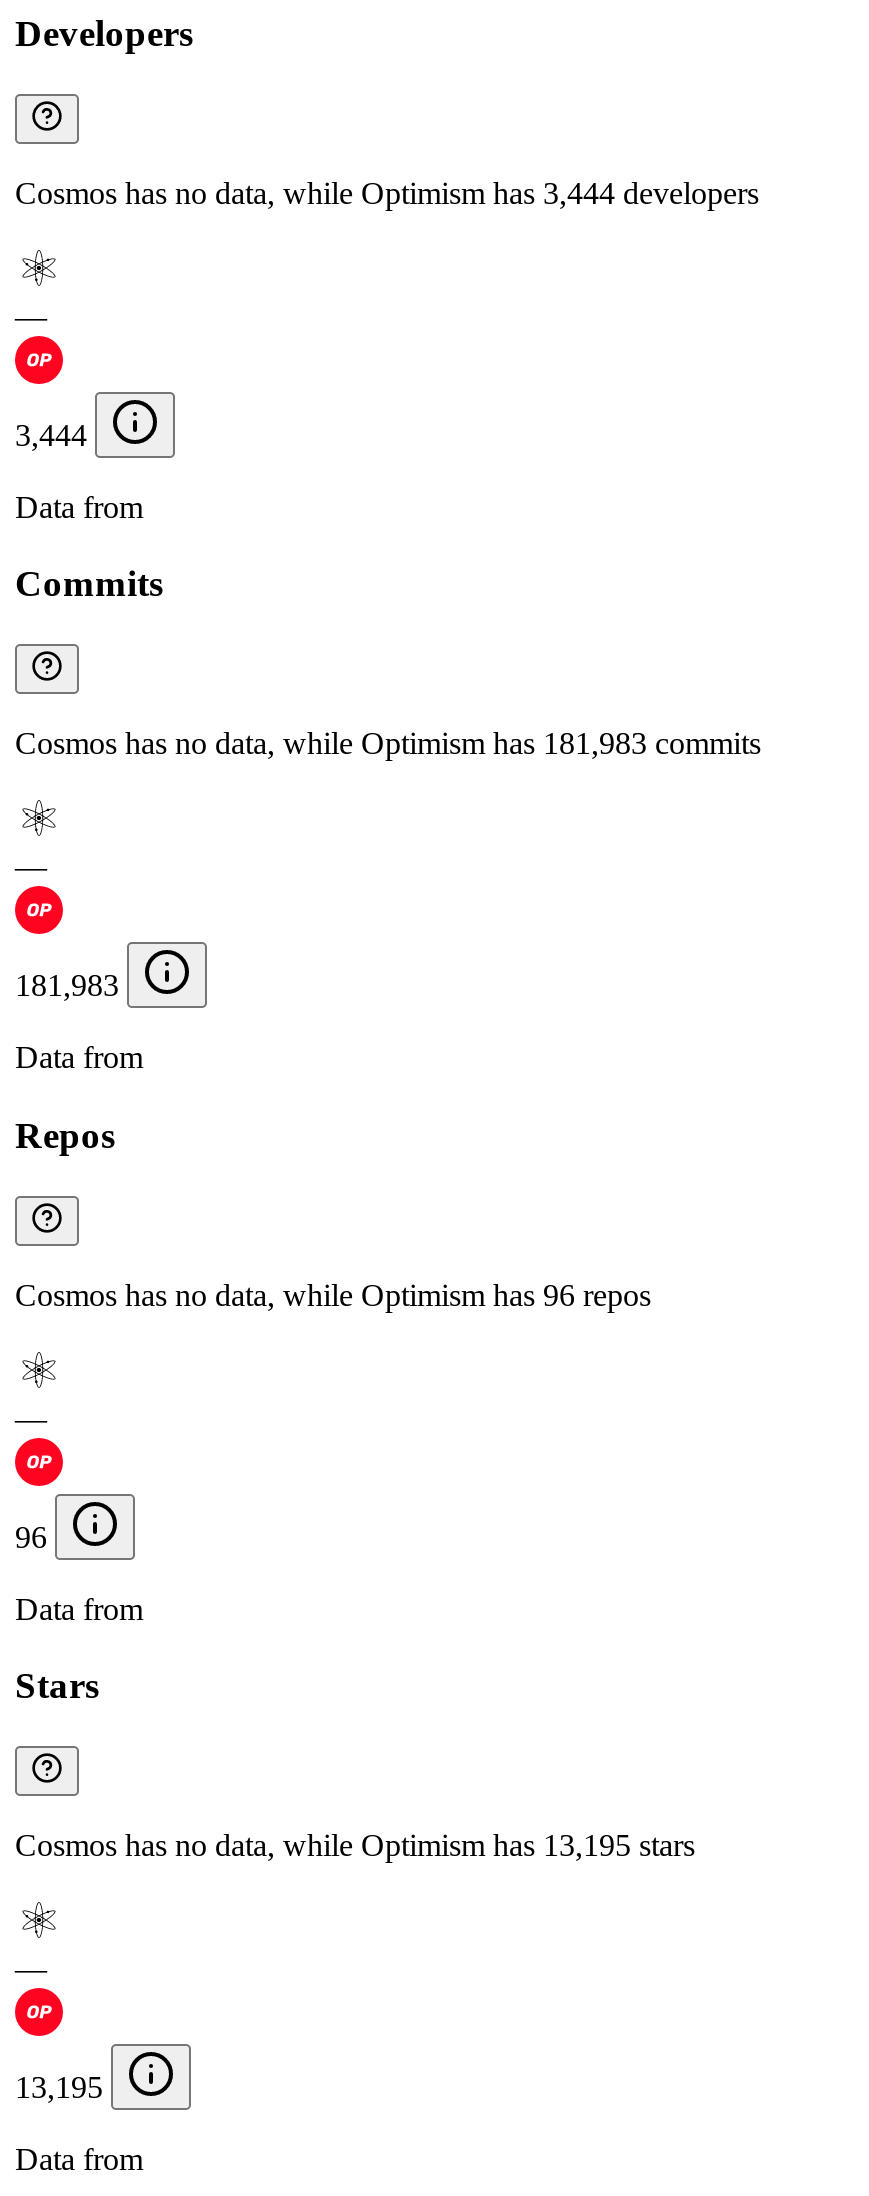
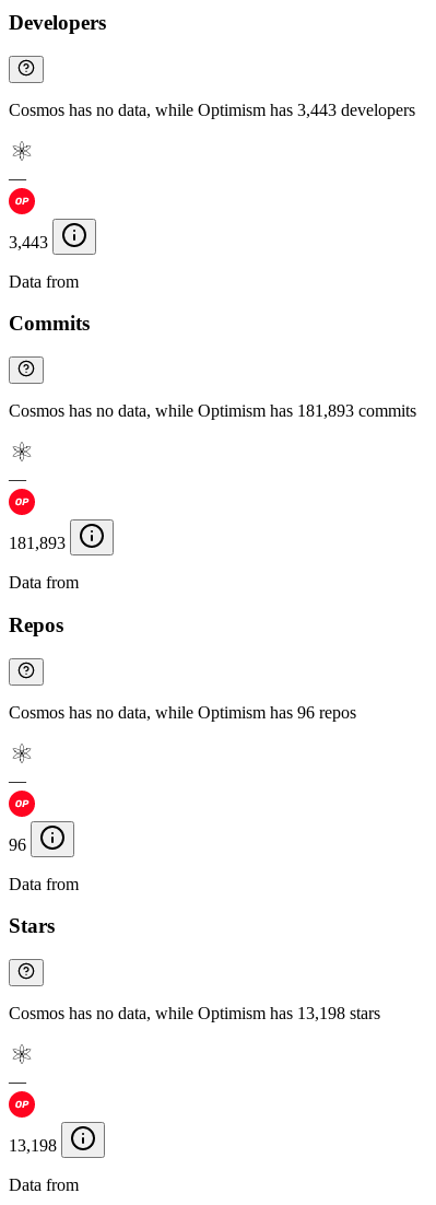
- Cosmos has no data, while Optimism has 3,444 developers
+ Cosmos has no data, while Optimism has 3,443 developers

- 3,444
+ 3,443

- Cosmos has no data, while Optimism has 181,983 commits
+ Cosmos has no data, while Optimism has 181,893 commits

- 181,983
+ 181,893

- Cosmos has no data, while Optimism has 13,195 stars
+ Cosmos has no data, while Optimism has 13,198 stars

- 13,195
+ 13,198
